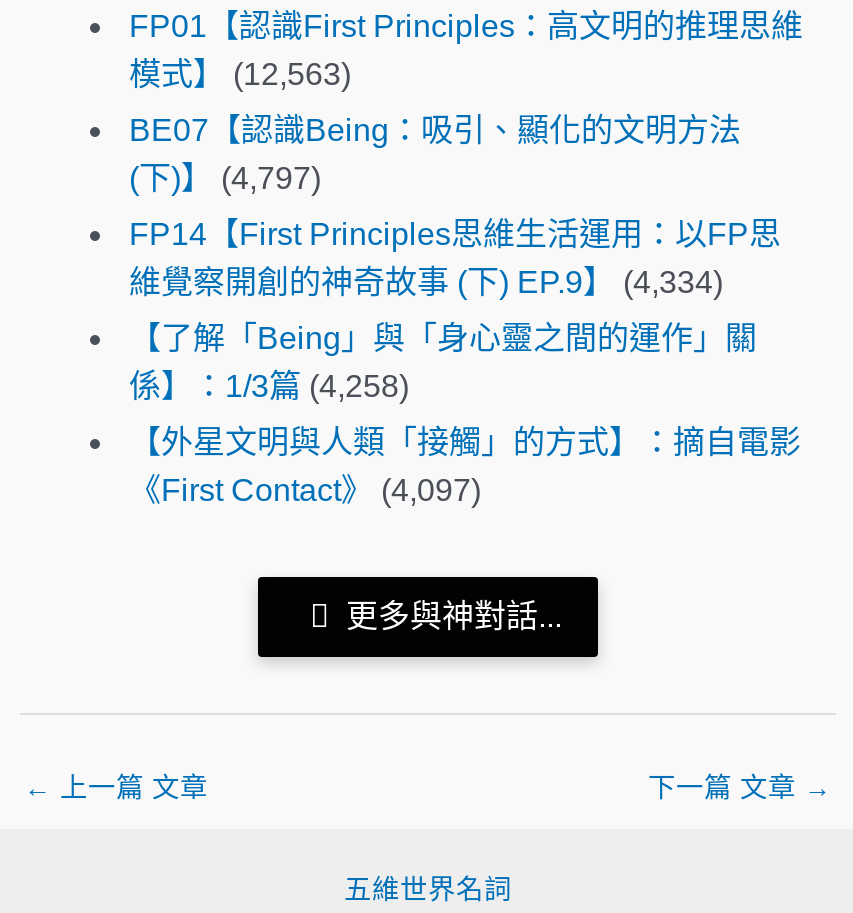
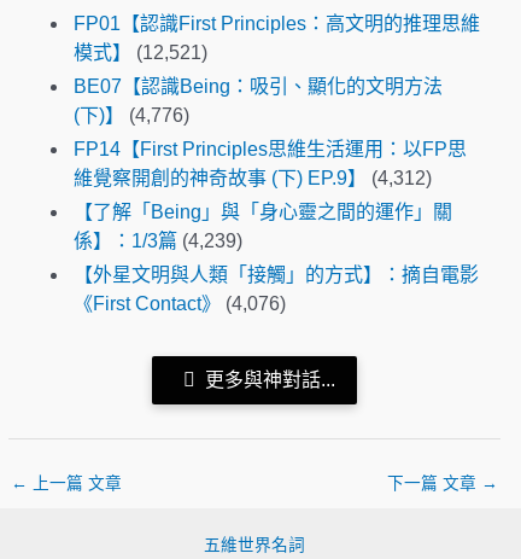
- 模式】 (12,563)
+ 模式】 (12,521)

- (下)】 (4,797)
+ (下)】 (4,776)

- 維覺察開創的神奇故事 (下) EP.9】 (4,334)
+ 維覺察開創的神奇故事 (下) EP.9】 (4,312)

- 係】：1/3篇 (4,258)
+ 係】：1/3篇 (4,239)

- 《First Contact》 (4,097)
+ 《First Contact》 (4,076)
